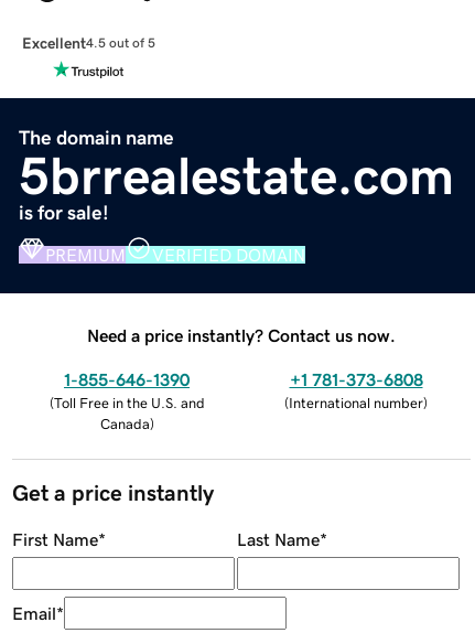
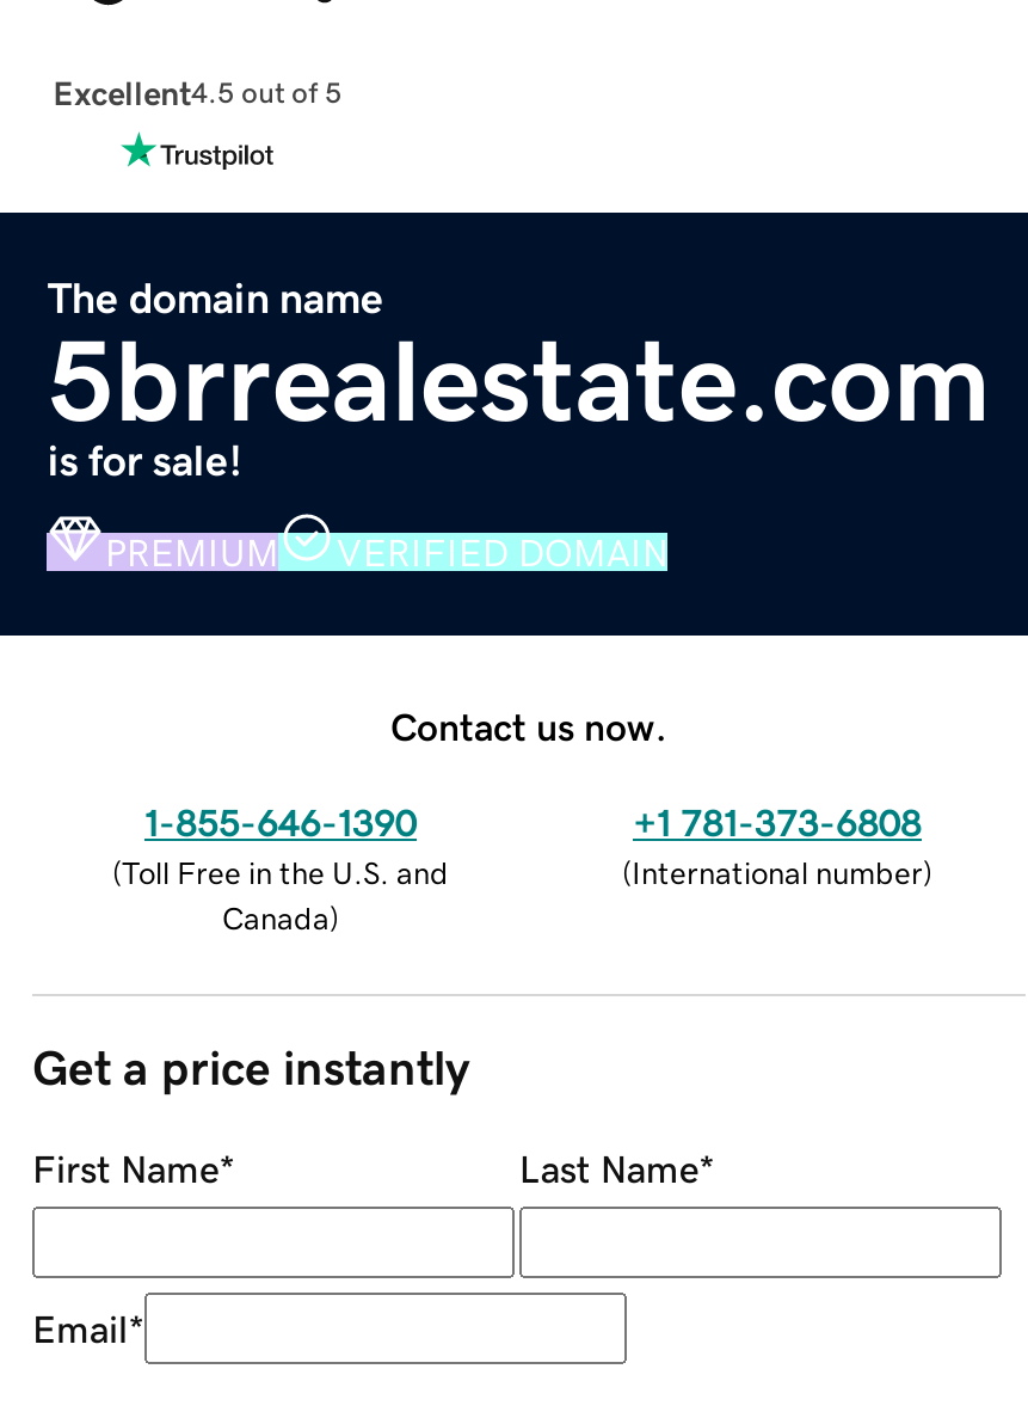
- Need a price instantly? Contact us now.
+ Contact us now.
